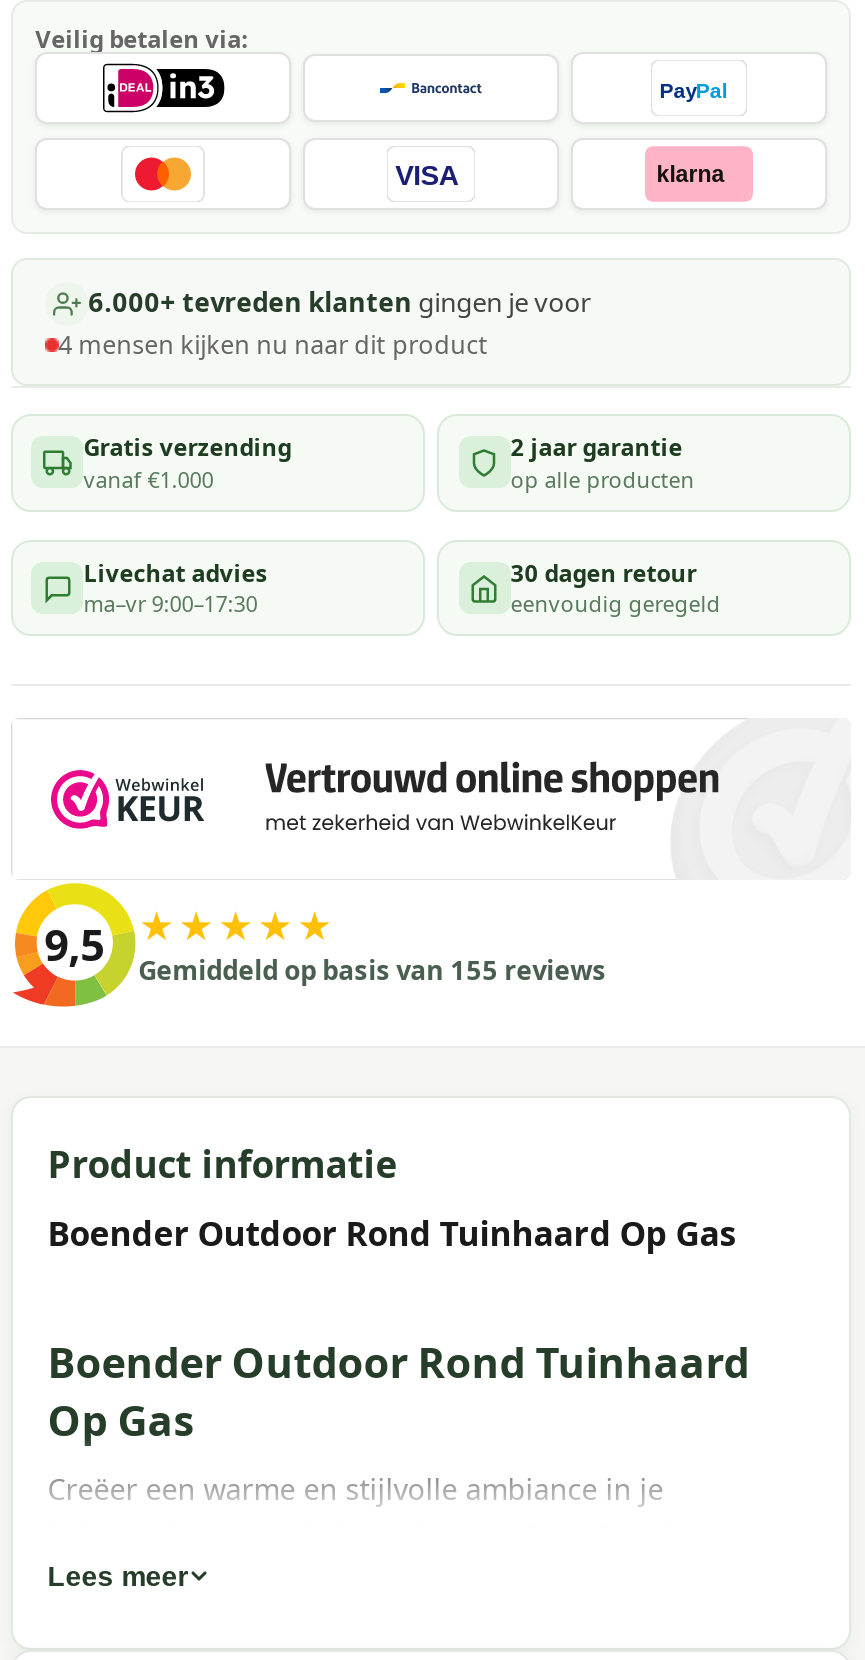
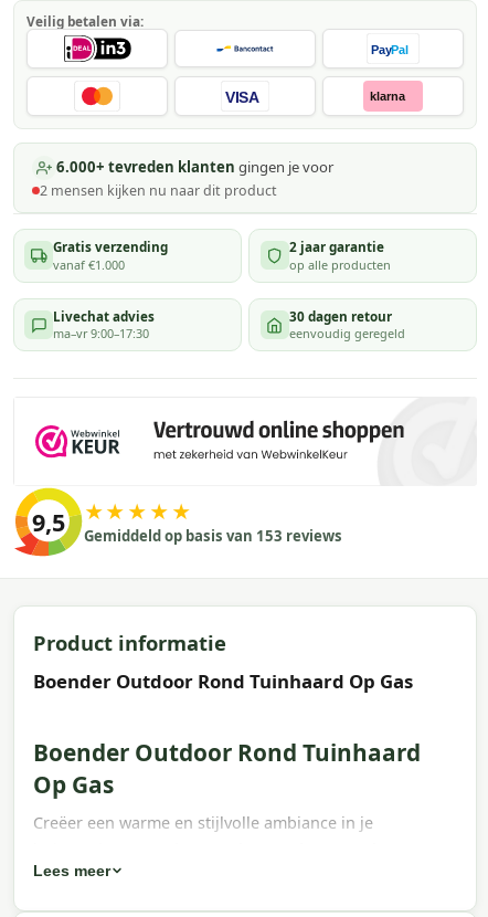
- 4 mensen kijken nu naar dit product
+ 2 mensen kijken nu naar dit product

- Gemiddeld op basis van 155 reviews
+ Gemiddeld op basis van 153 reviews
